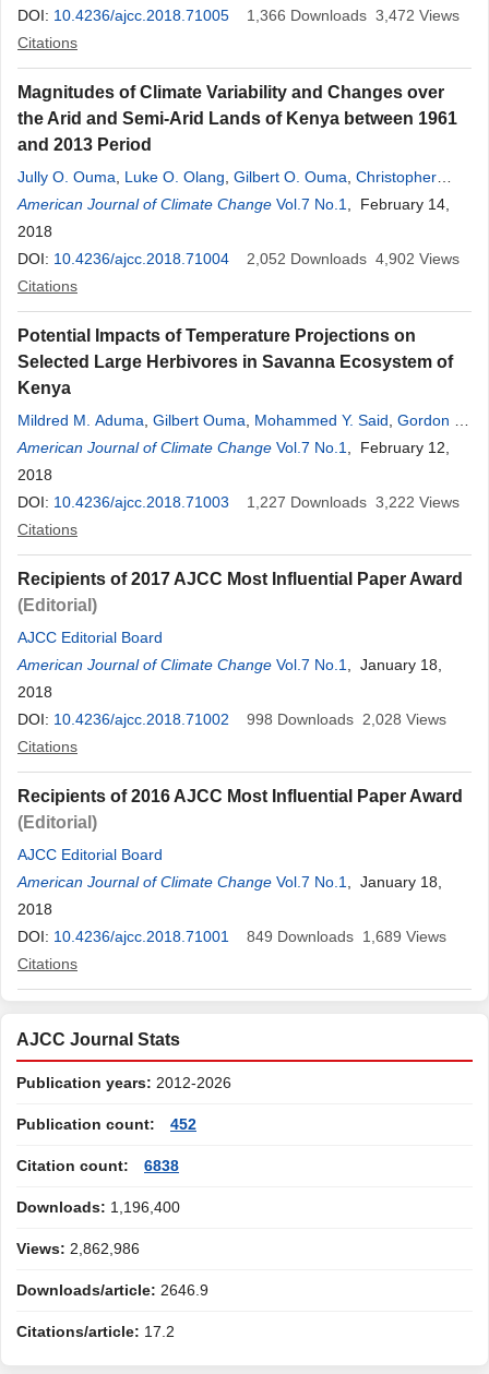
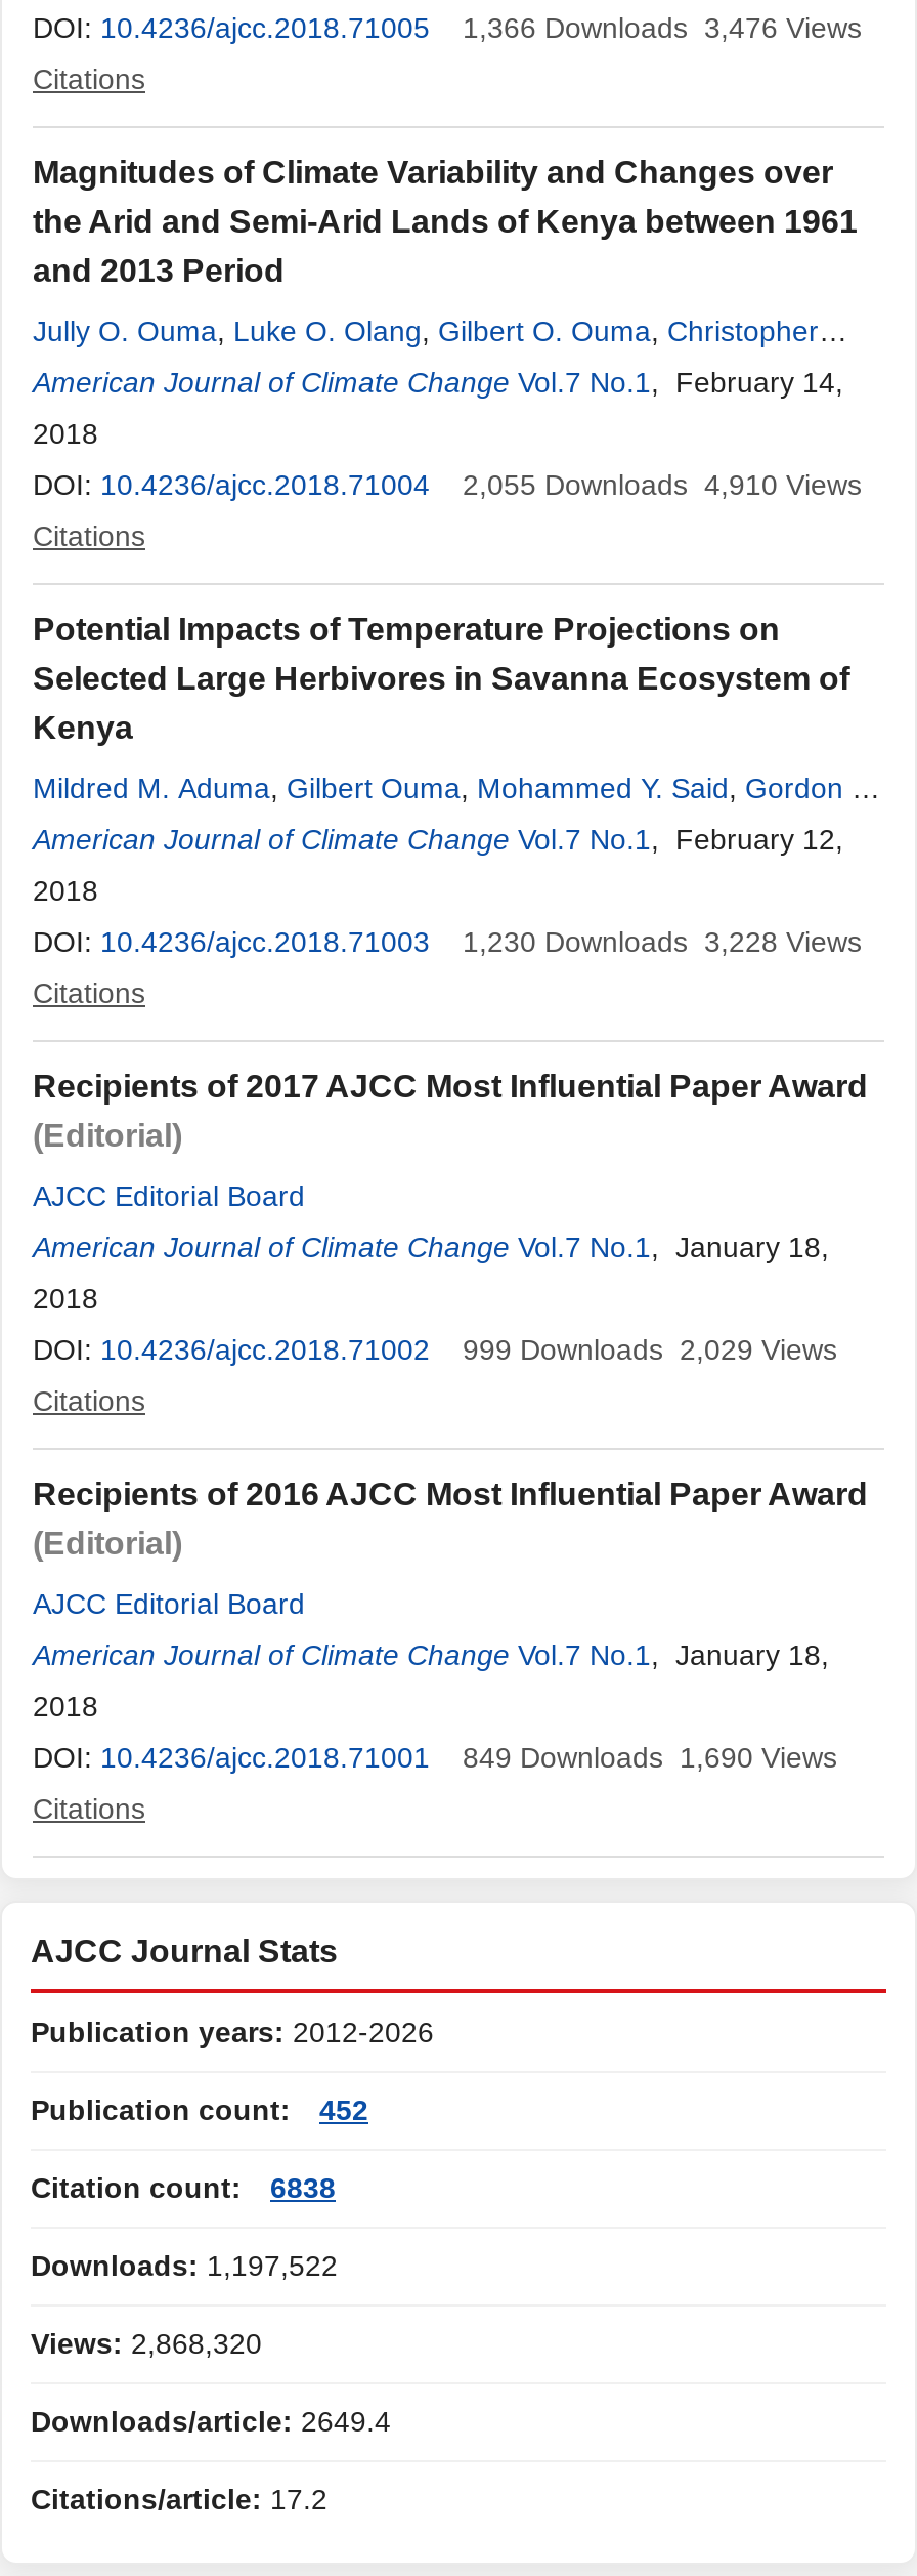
- 1,366 Downloads 3,472 Views
+ 1,366 Downloads 3,476 Views

- 2,052 Downloads 4,902 Views
+ 2,055 Downloads 4,910 Views

- 1,227 Downloads 3,222 Views
+ 1,230 Downloads 3,228 Views

- 998 Downloads 2,028 Views
+ 999 Downloads 2,029 Views

- 849 Downloads 1,689 Views
+ 849 Downloads 1,690 Views

- Downloads: 1,196,400
+ Downloads: 1,197,522

- Views: 2,862,986
+ Views: 2,868,320

- Downloads/article: 2646.9
+ Downloads/article: 2649.4
